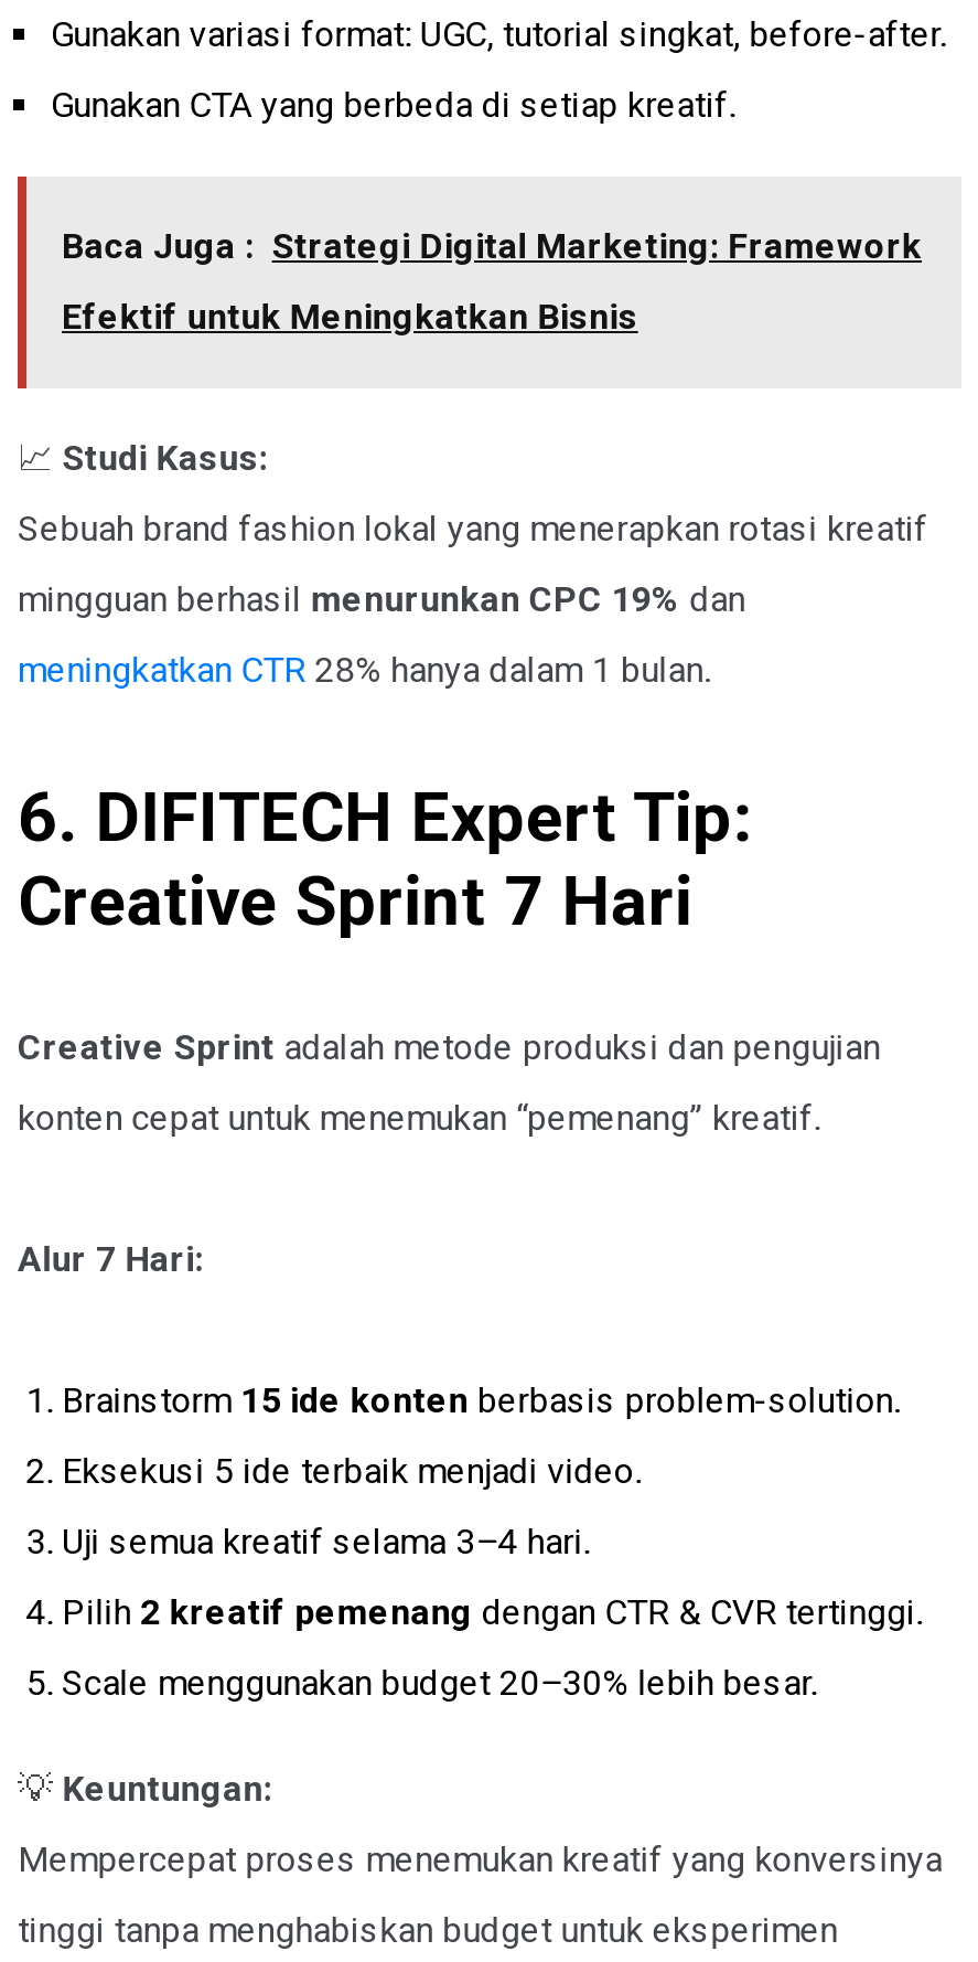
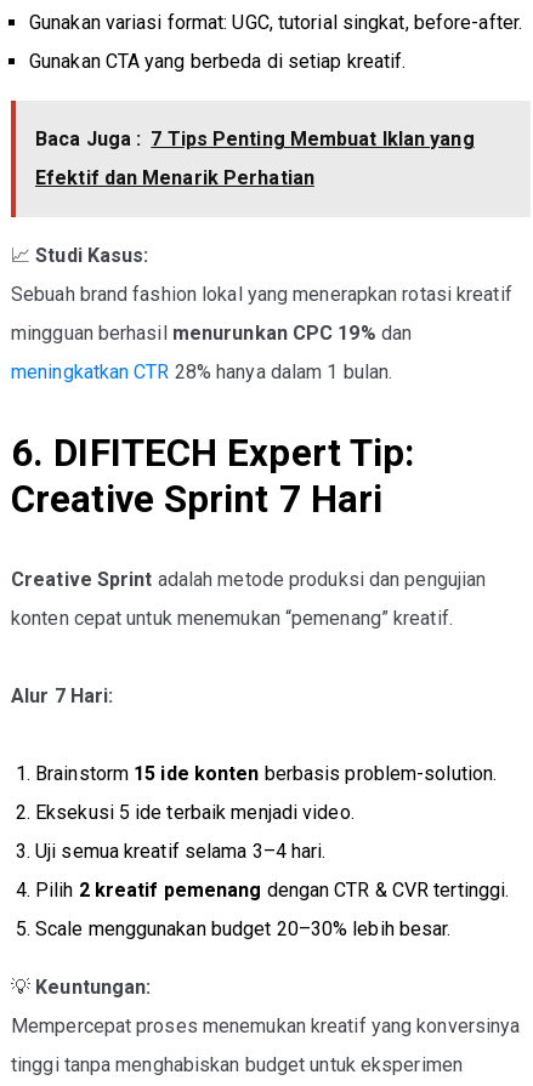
- Baca Juga : Strategi Digital Marketing: Framework
+ Baca Juga : 7 Tips Penting Membuat Iklan yang

- Efektif untuk Meningkatkan Bisnis
+ Efektif dan Menarik Perhatian
